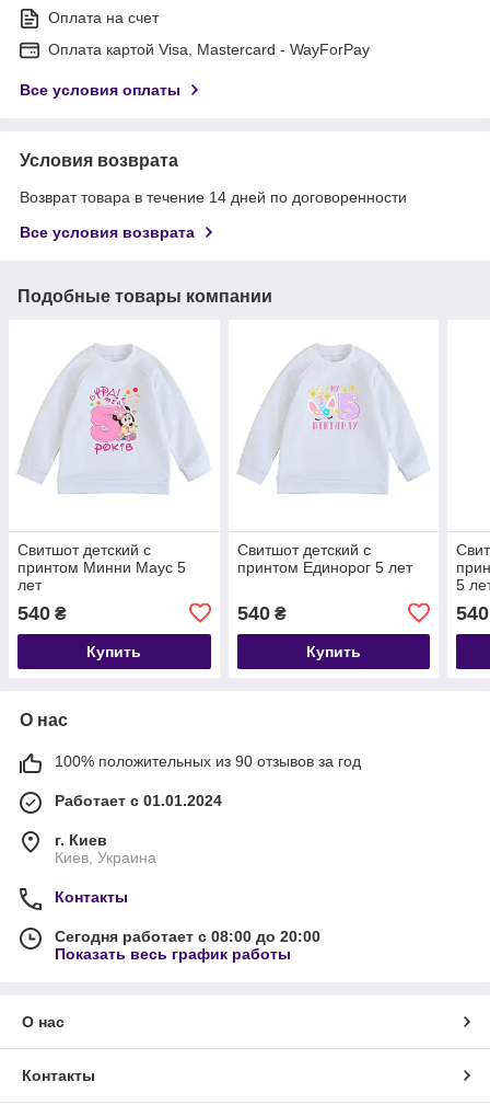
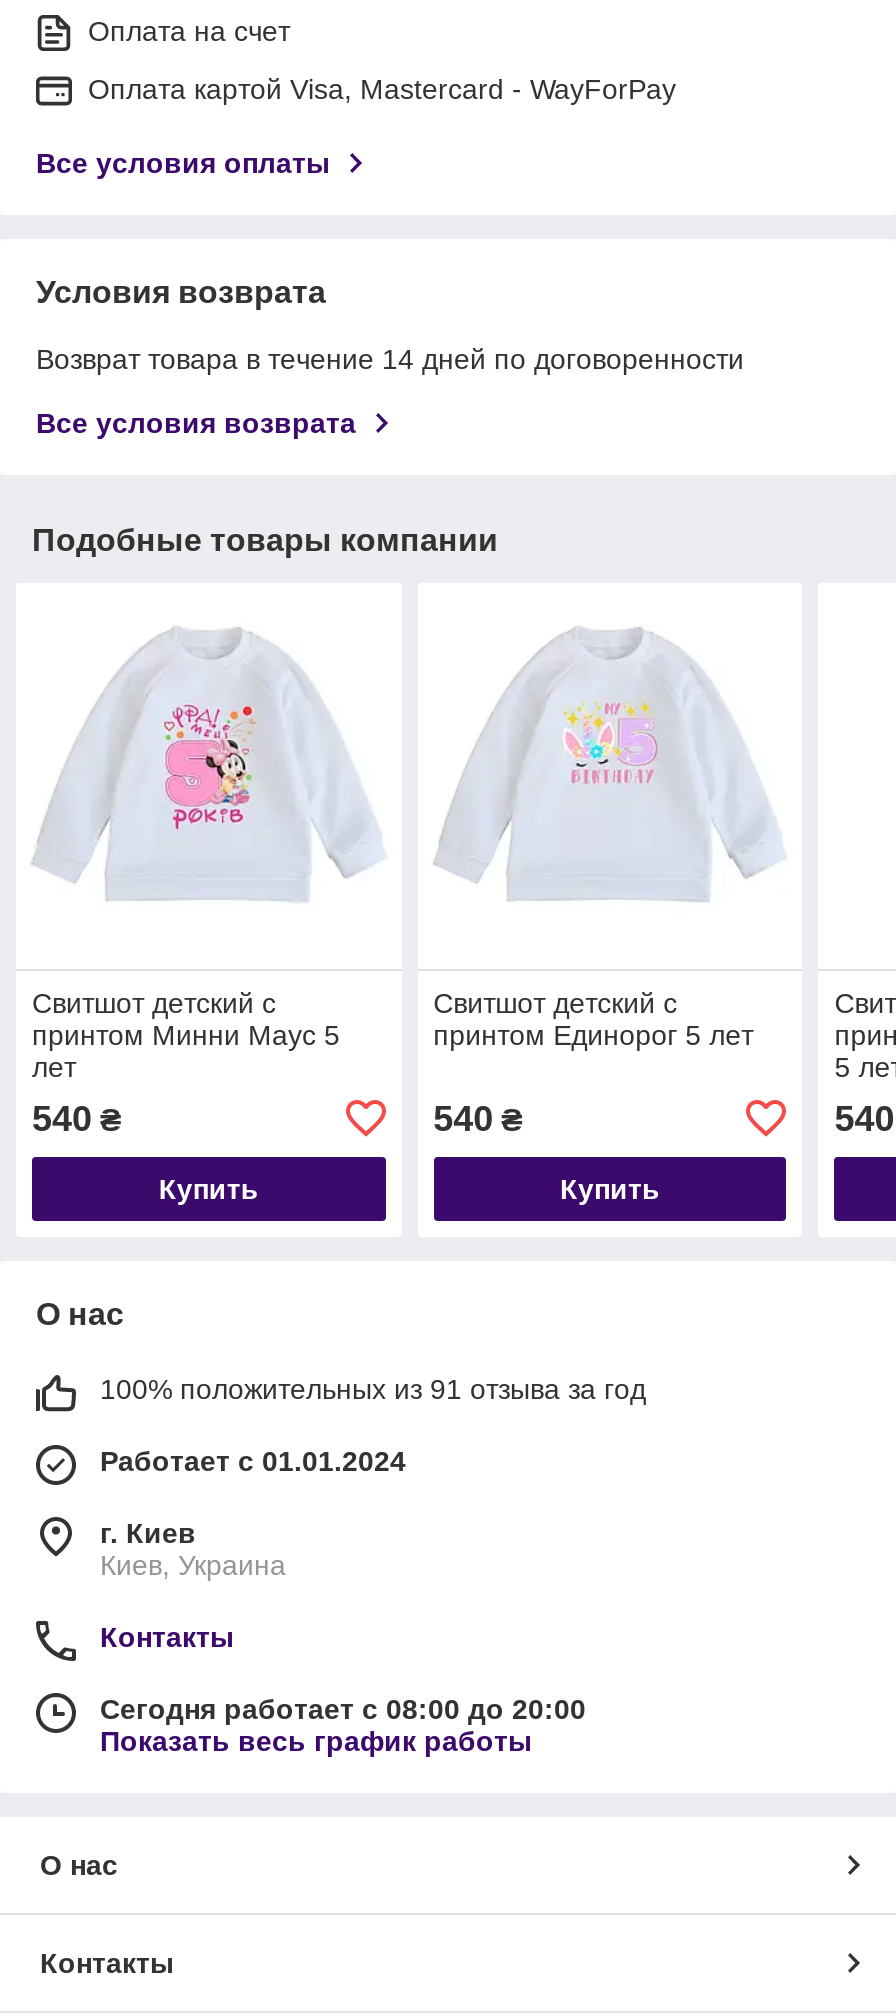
- 100% положительных из 90 отзывов за год
+ 100% положительных из 91 отзыва за год
